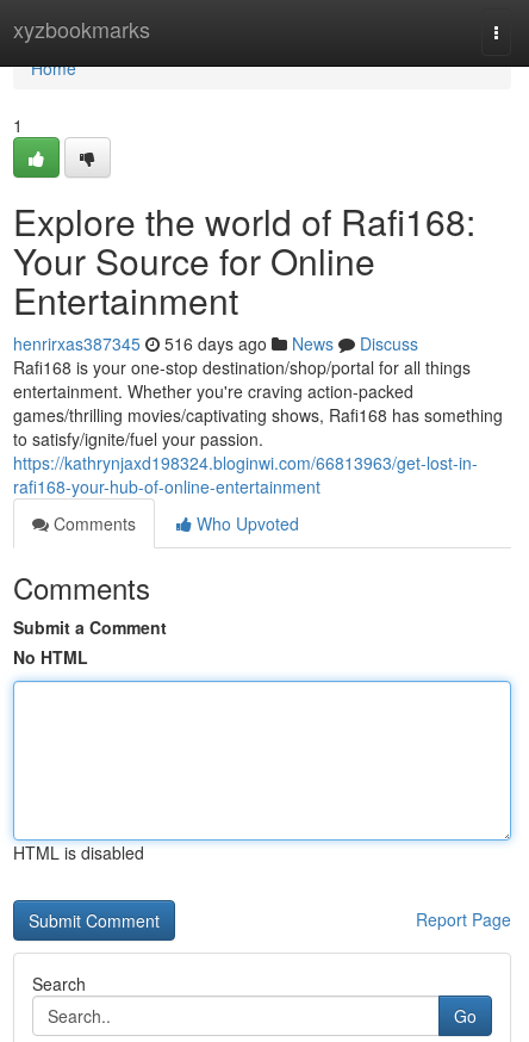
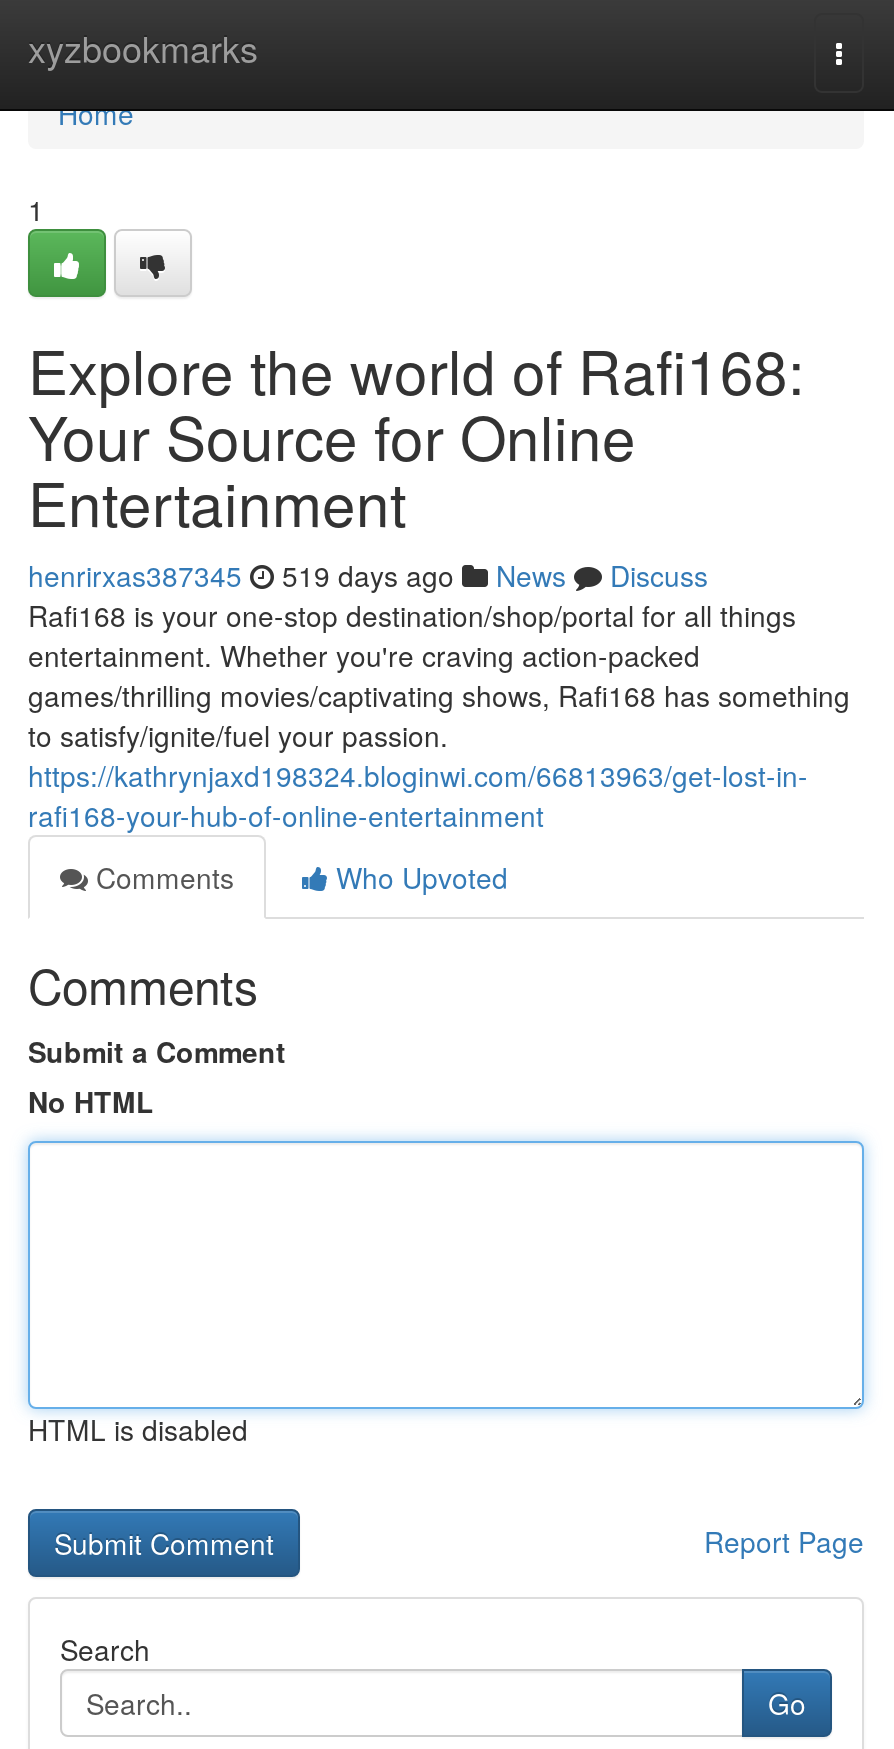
- henrirxas387345 516 days ago News Discuss
+ henrirxas387345 519 days ago News Discuss
